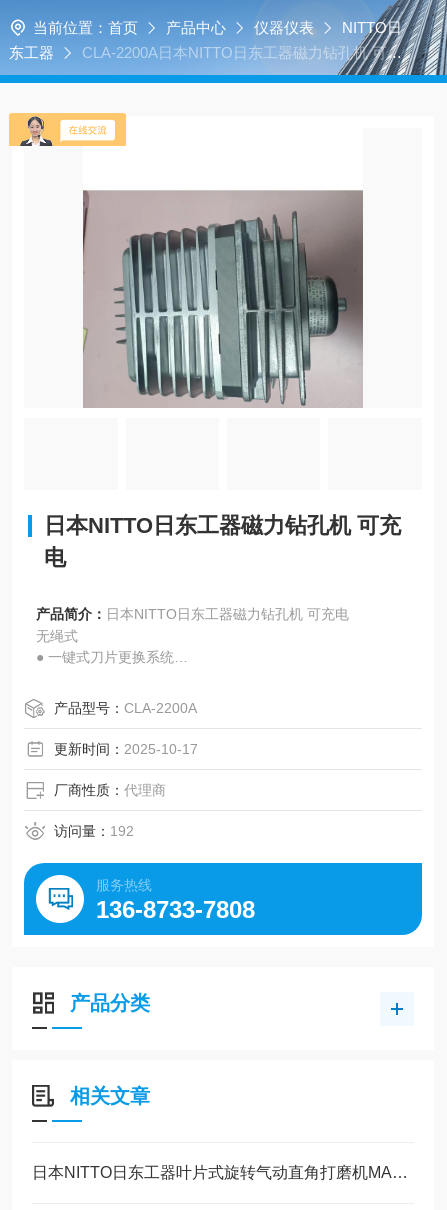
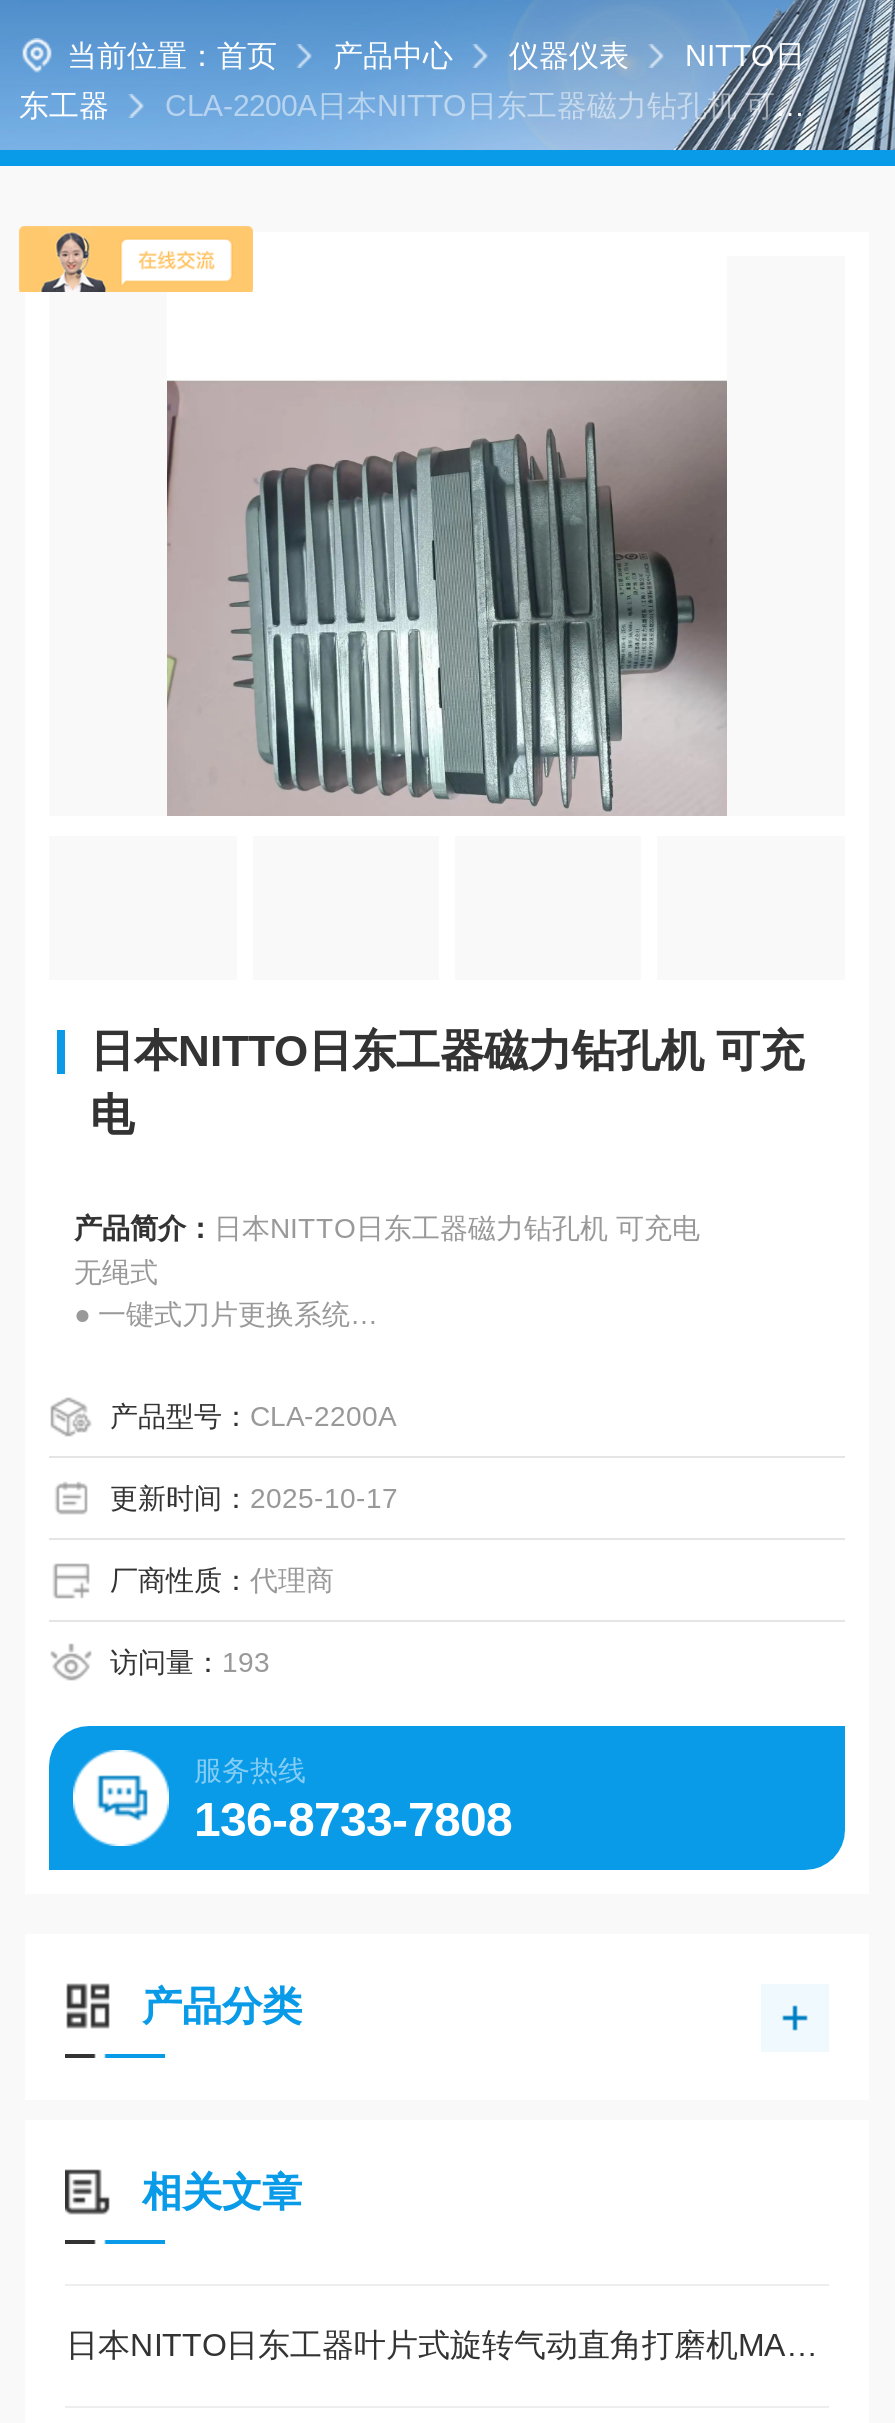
- 访问量：192
+ 访问量：193
